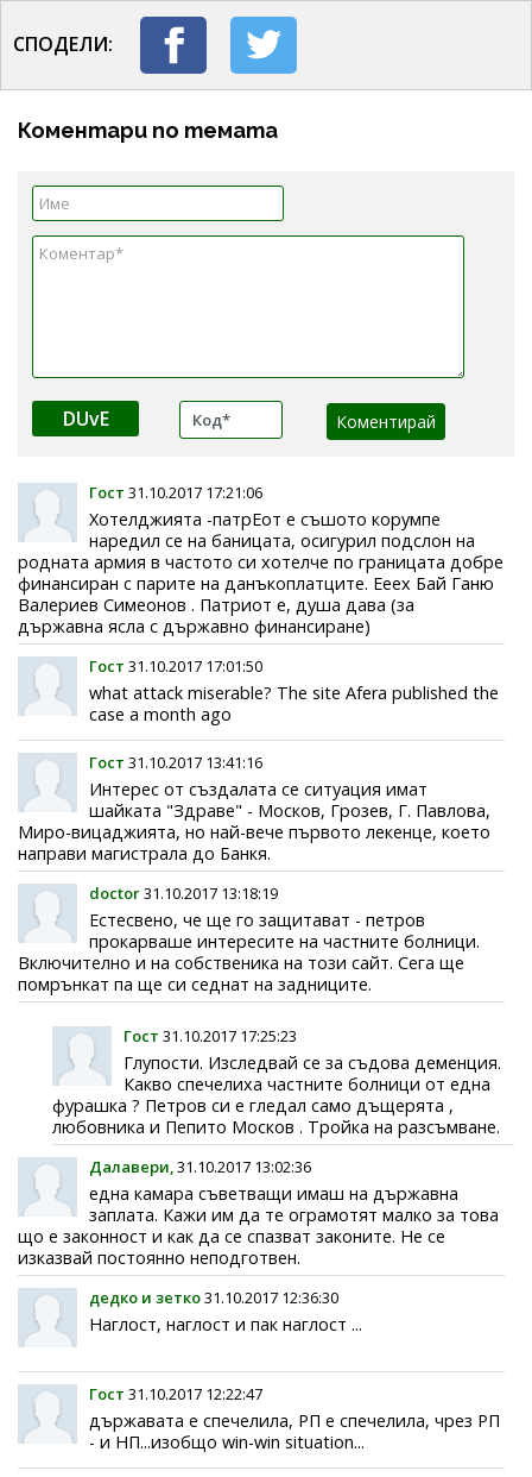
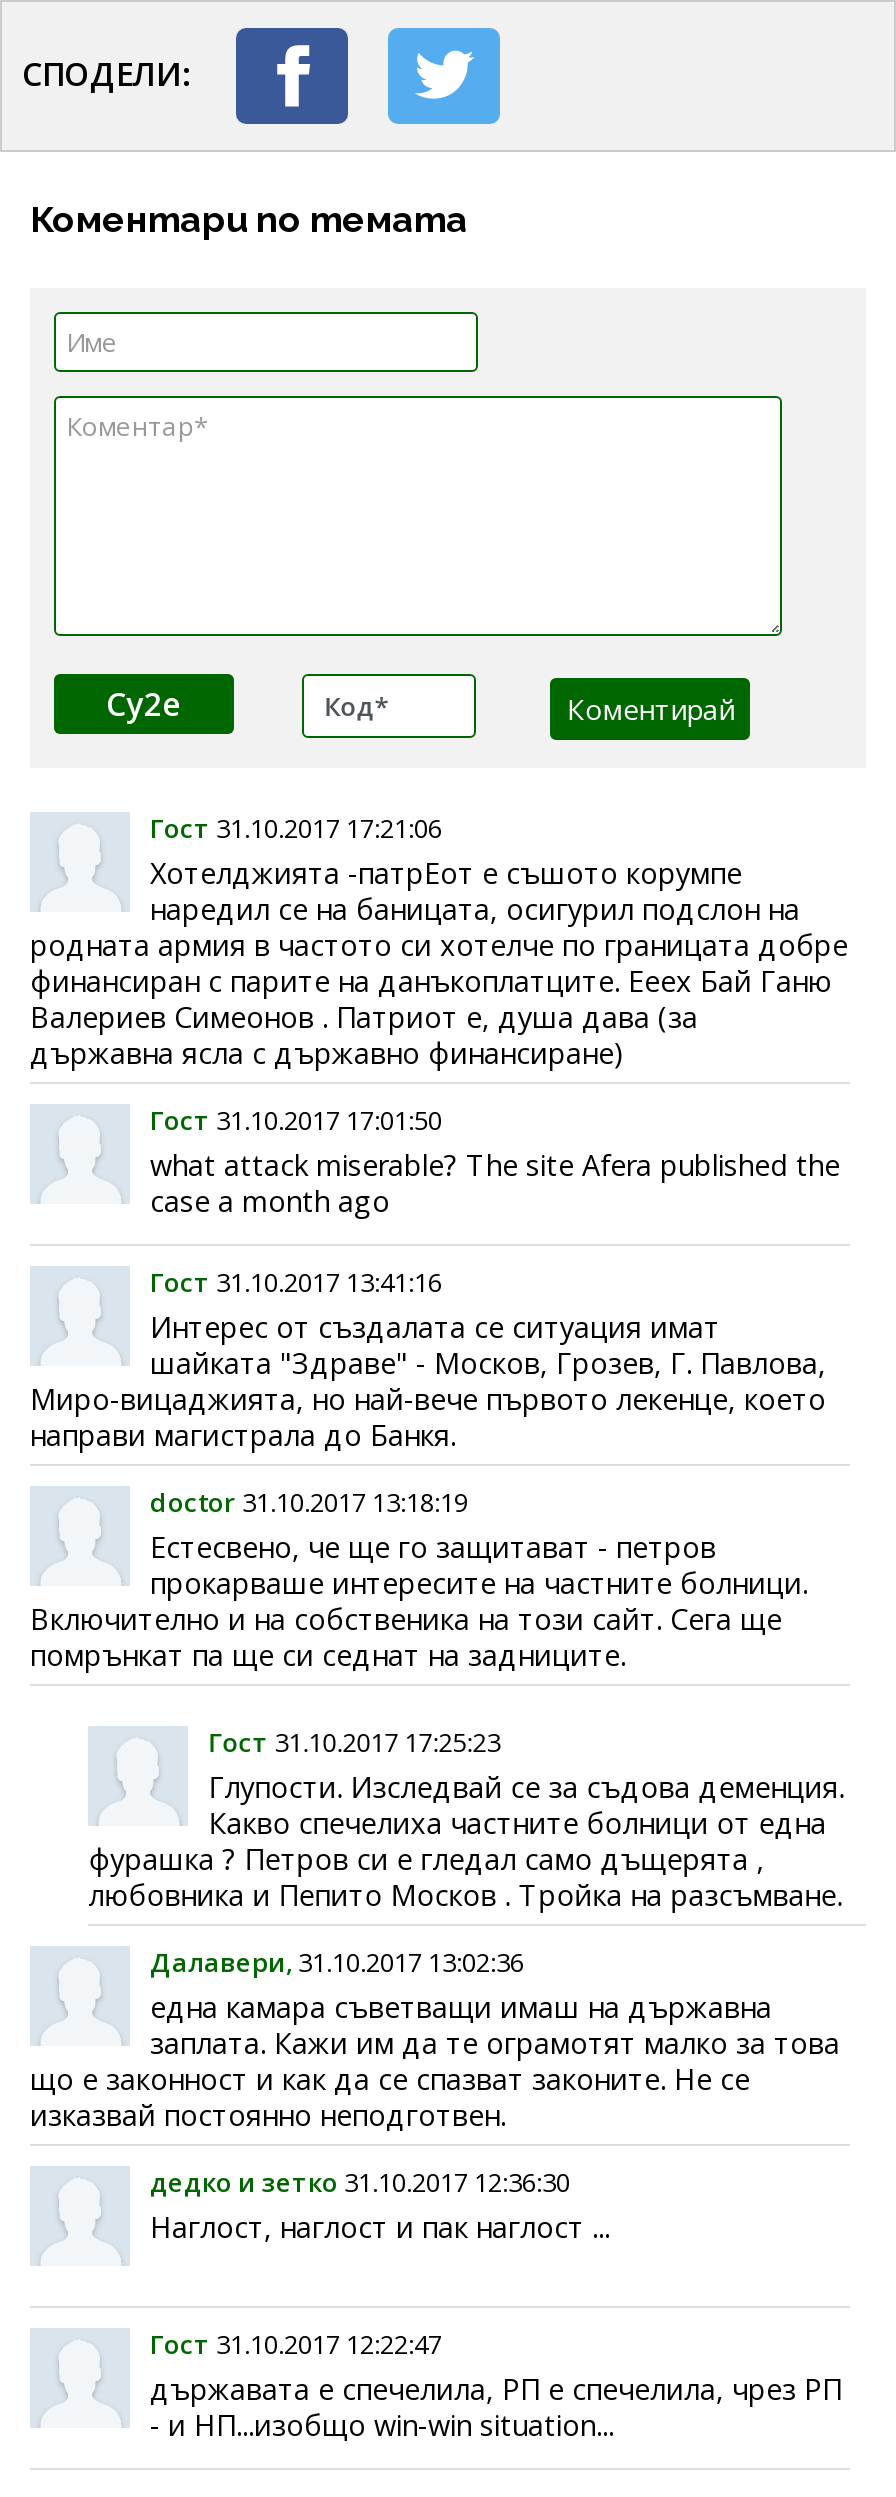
- DUvE
+ Cy2e
